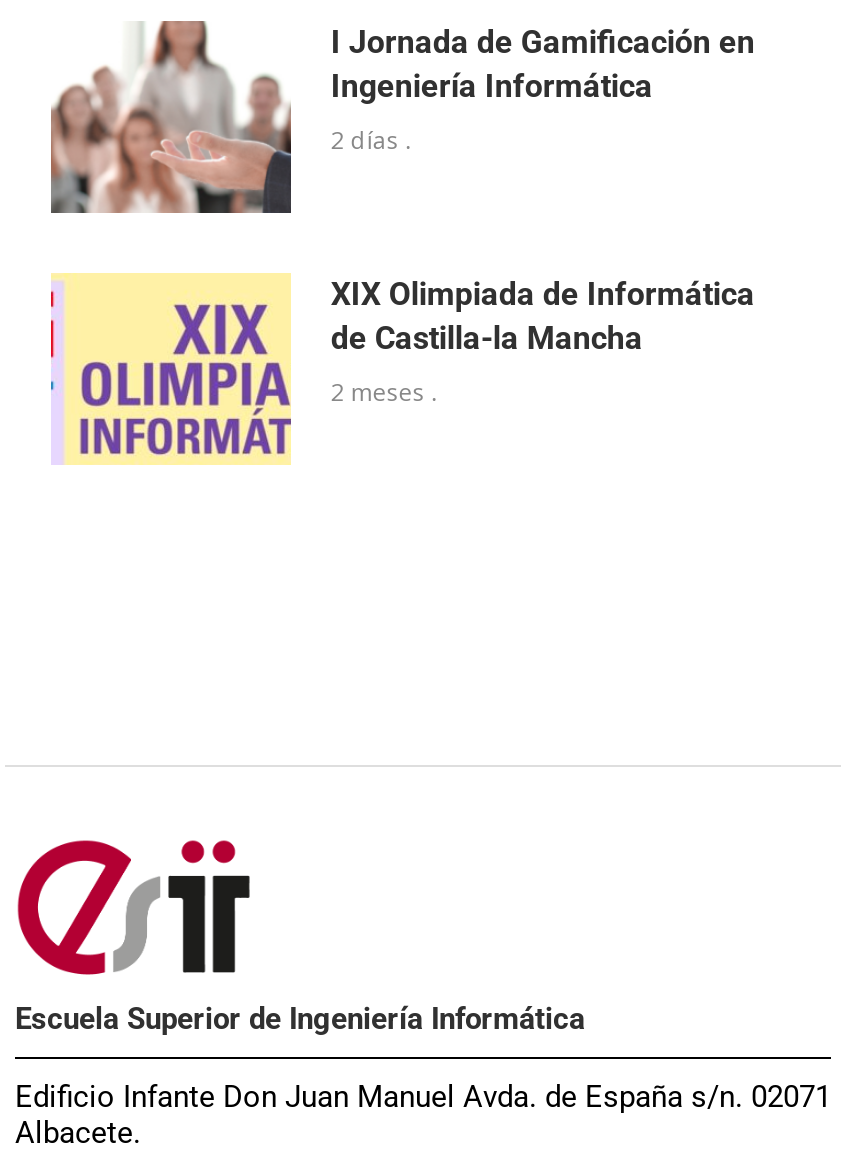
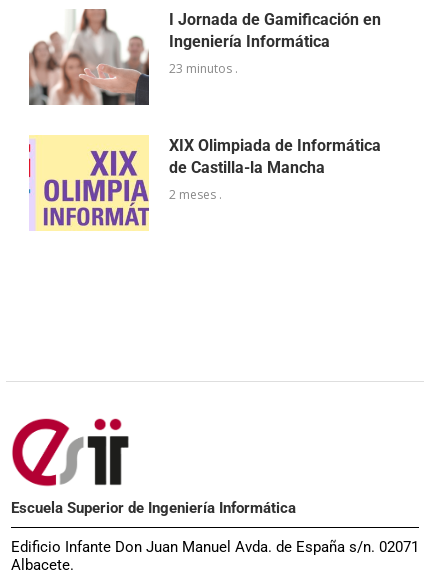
- 2 días .
+ 23 minutos .
